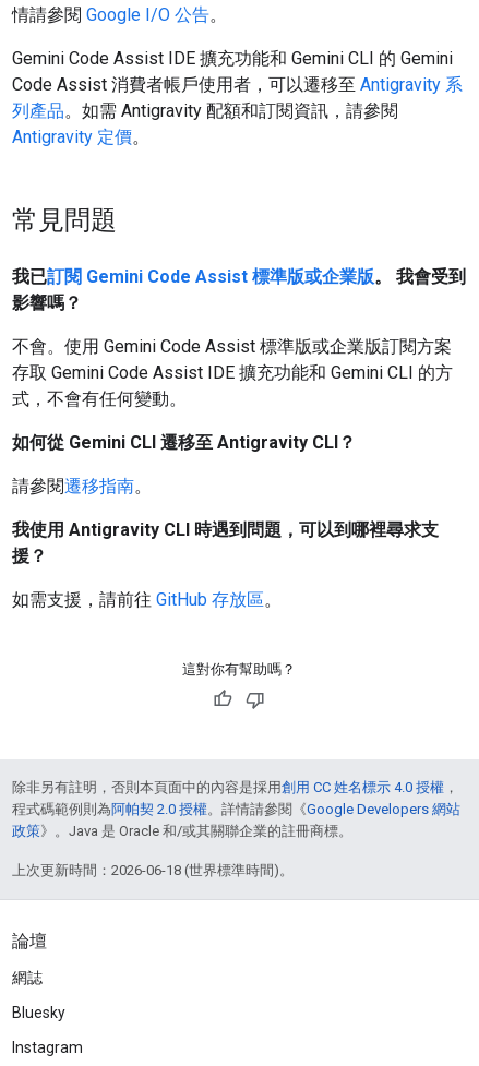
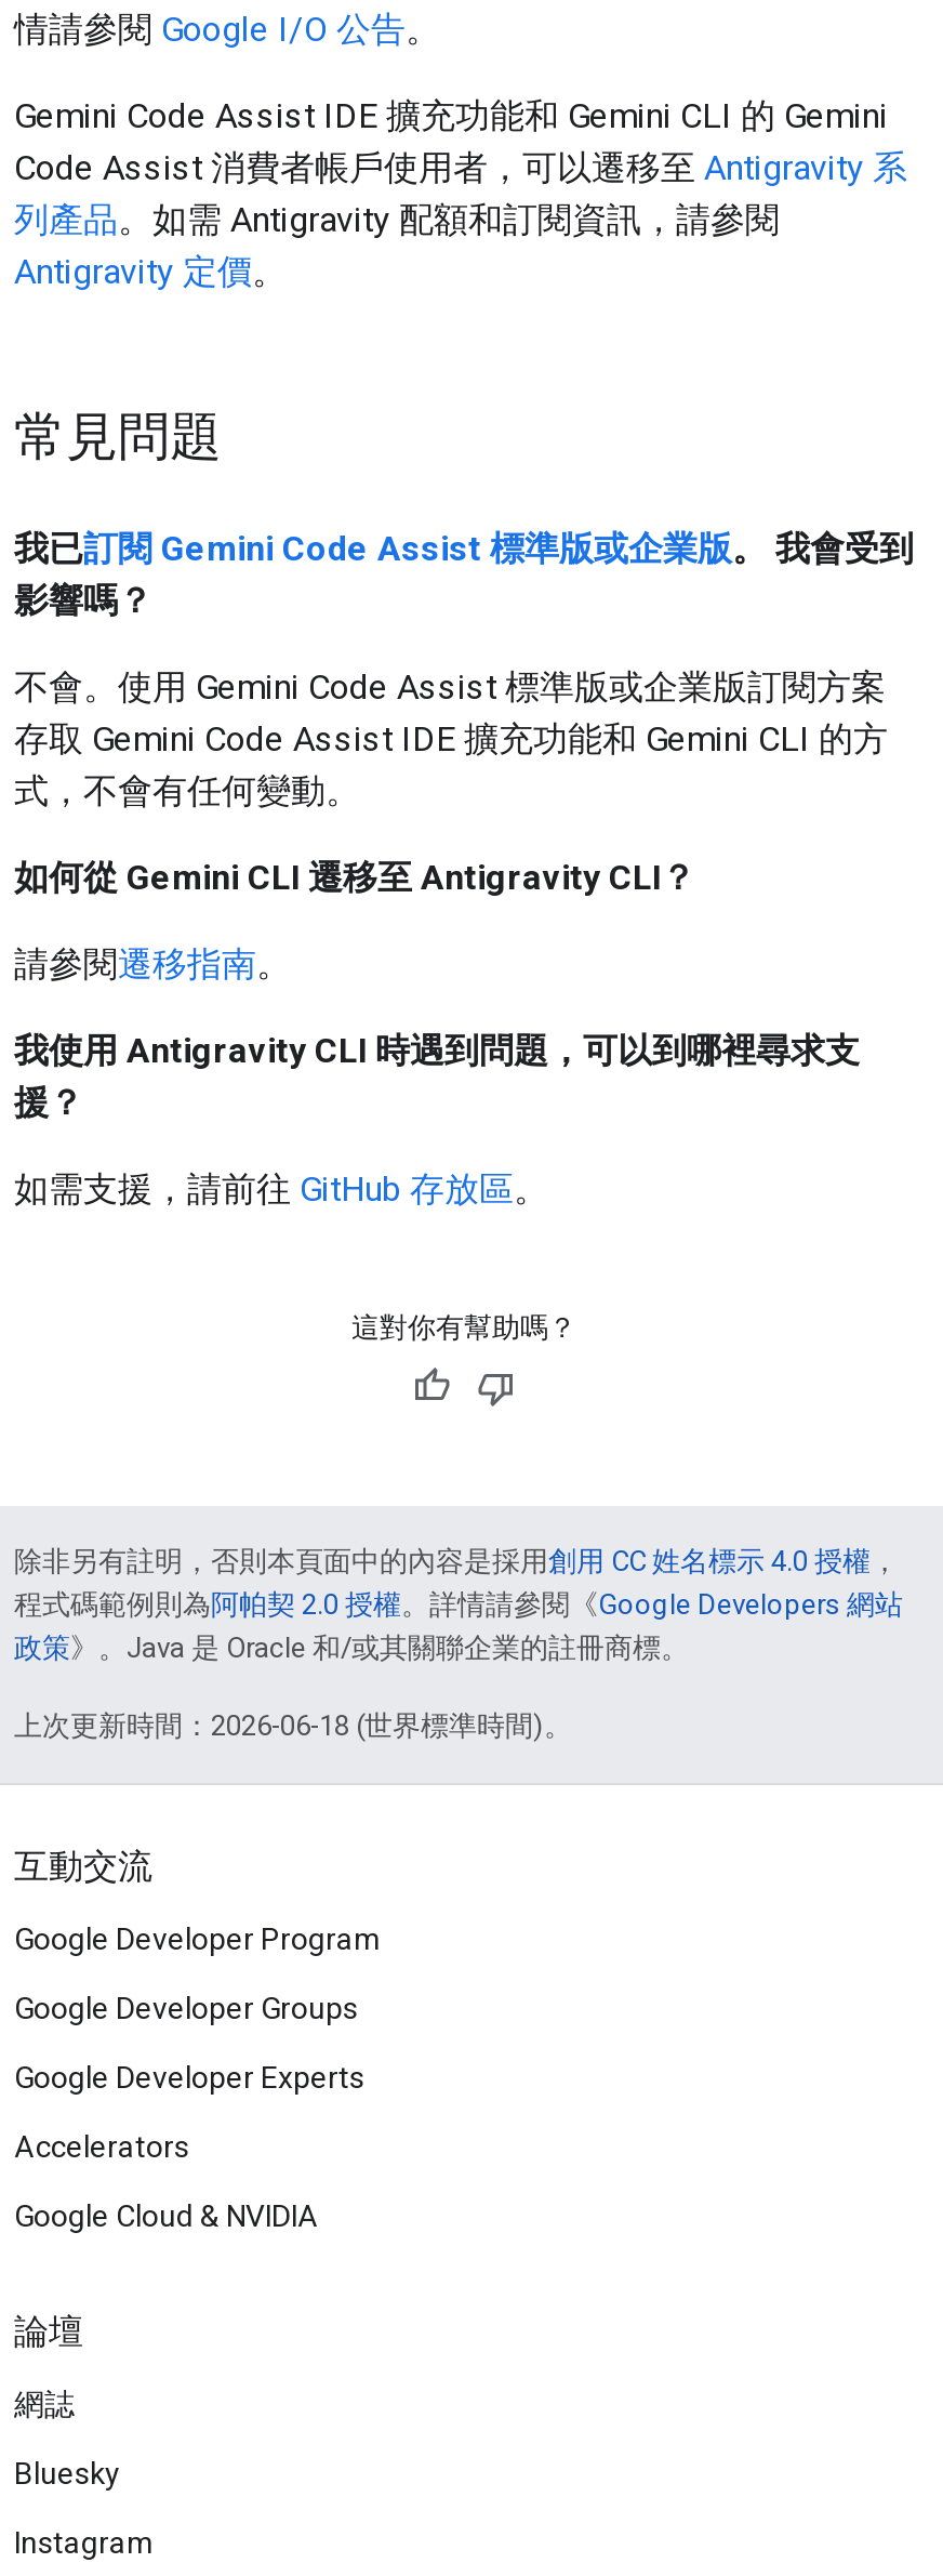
+ 互動交流
+ Google Developer Program
+ Google Developer Groups
+ Google Developer Experts
+ Accelerators
+ Google Cloud & NVIDIA
